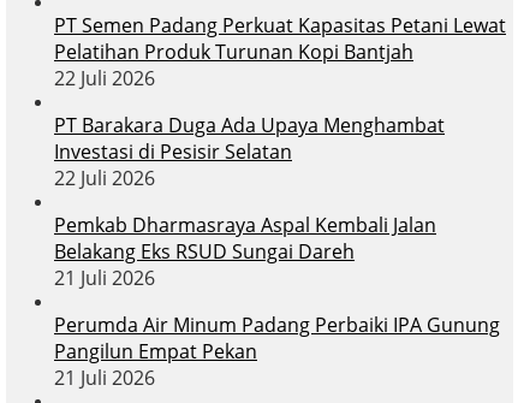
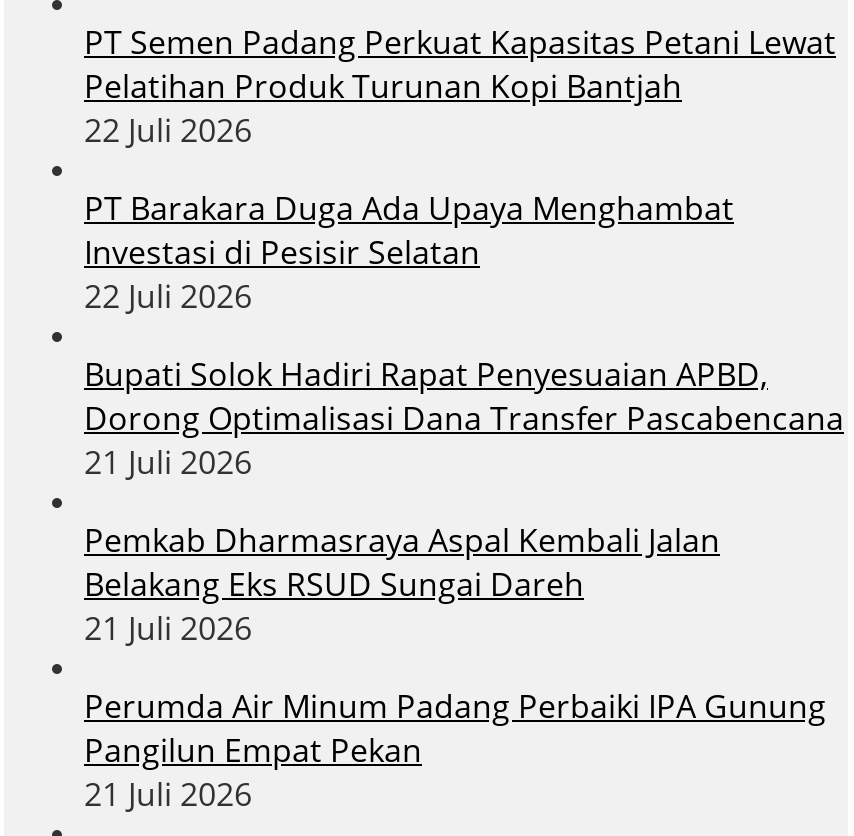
+ Bupati Solok Hadiri Rapat Penyesuaian APBD,
+ Dorong Optimalisasi Dana Transfer Pascabencana
+ 21 Juli 2026
